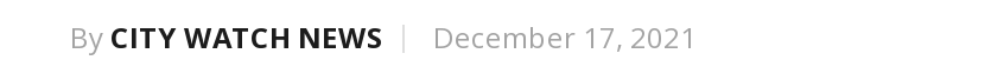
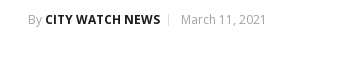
- By CITY WATCH NEWS December 17, 2021
+ By CITY WATCH NEWS March 11, 2021
